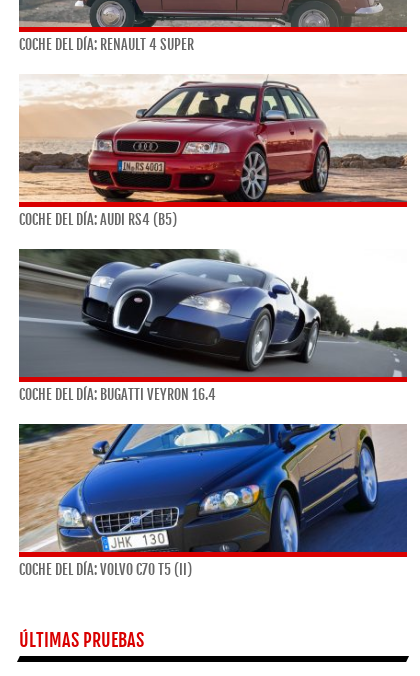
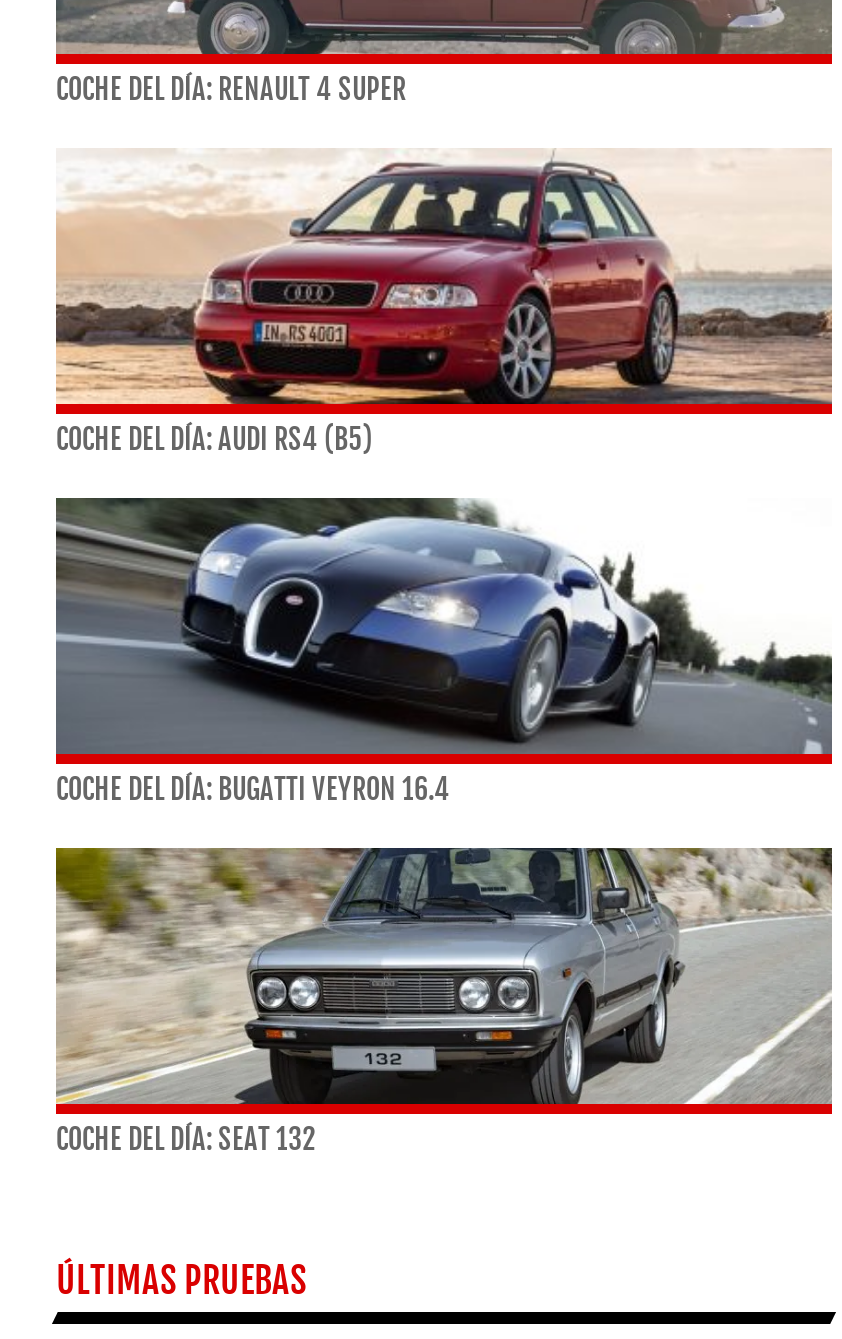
- [image]
- COCHE DEL DÍA: VOLVO C70 T5 (II)
+ [image]
+ COCHE DEL DÍA: SEAT 132
